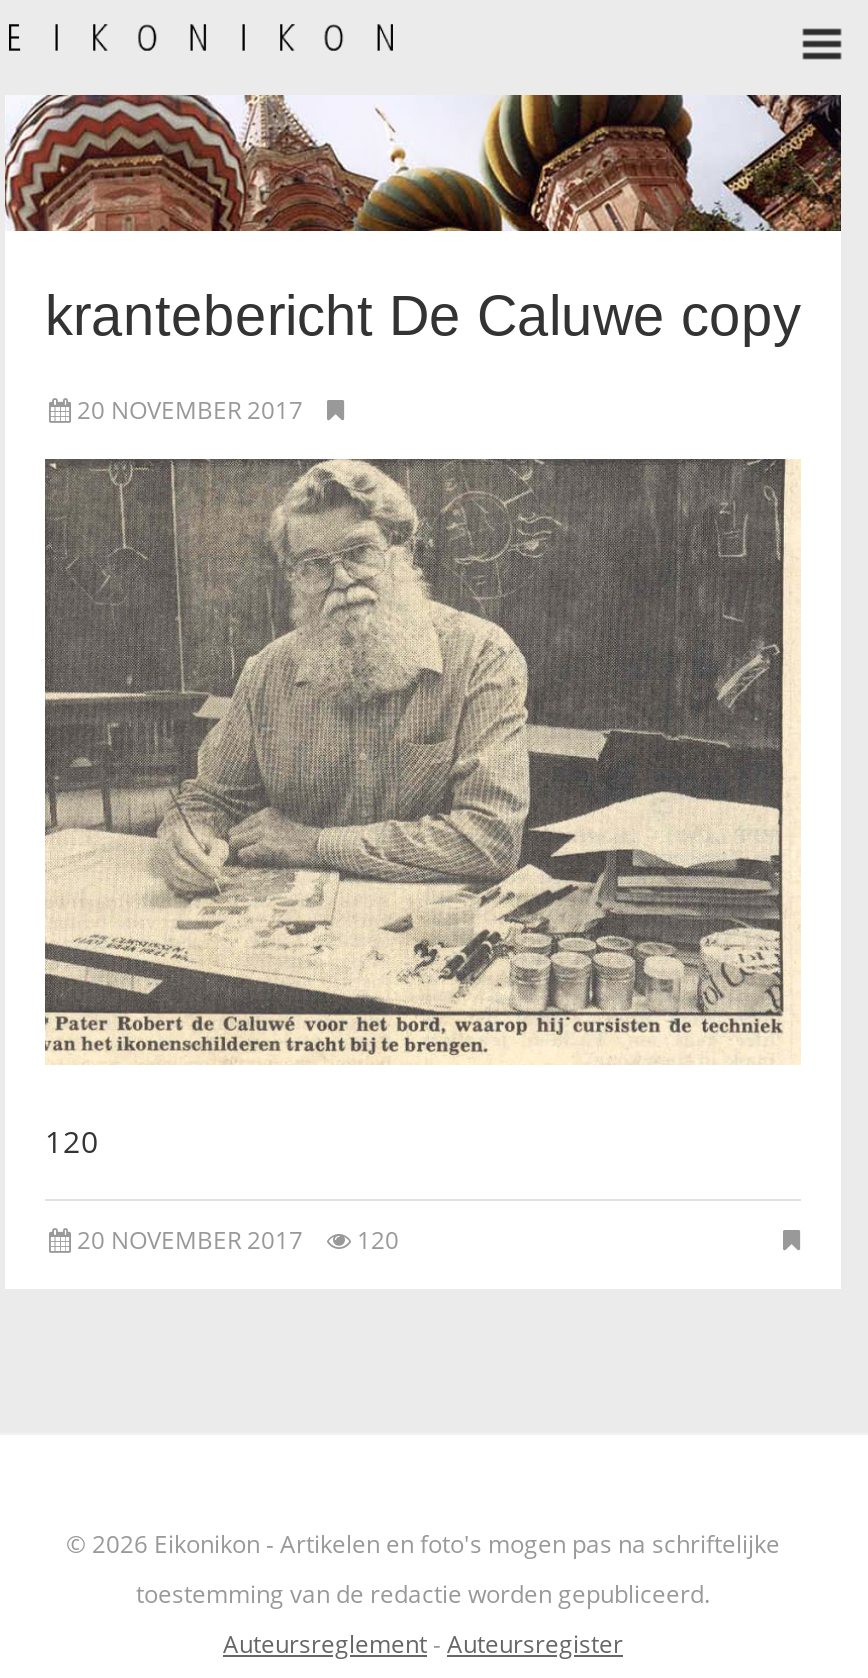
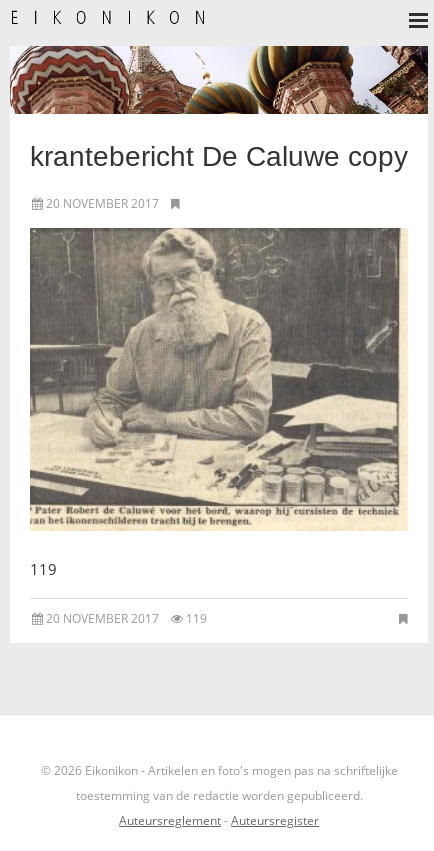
- 120
+ 119

- 120
+ 119
